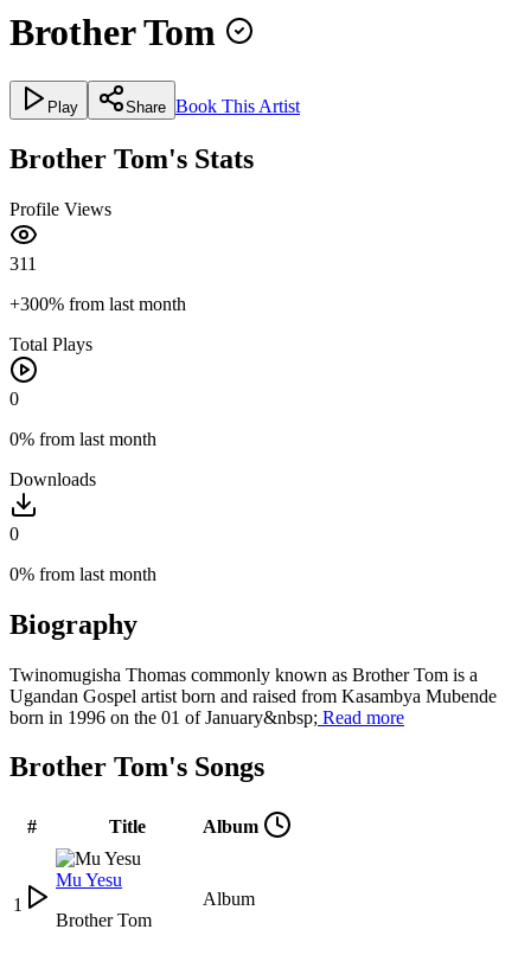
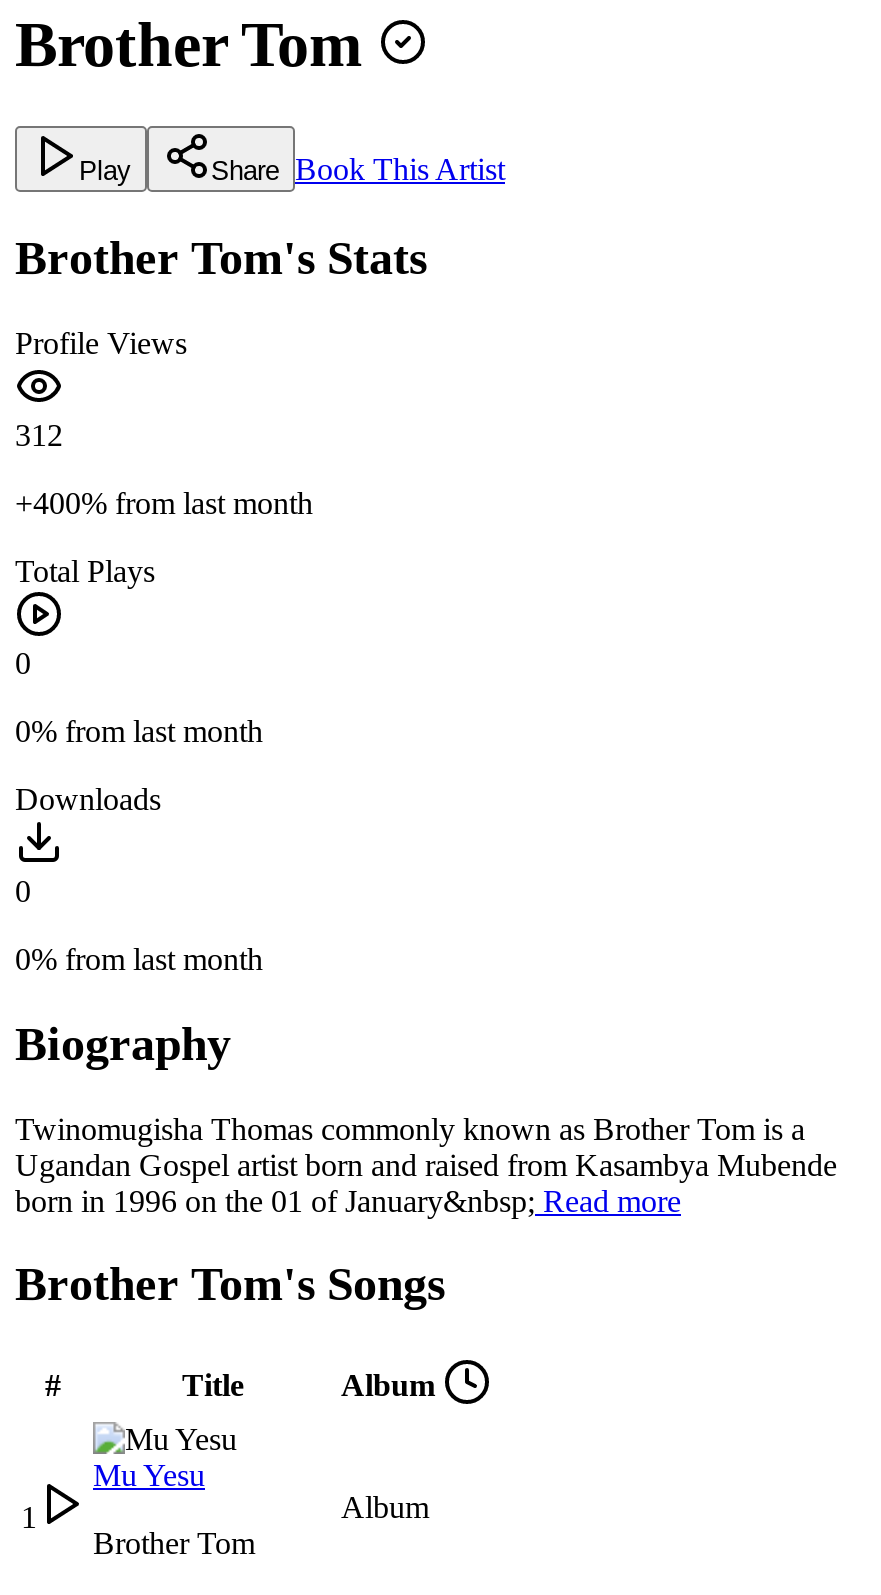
- 311
+ 312

- +300% from last month
+ +400% from last month
